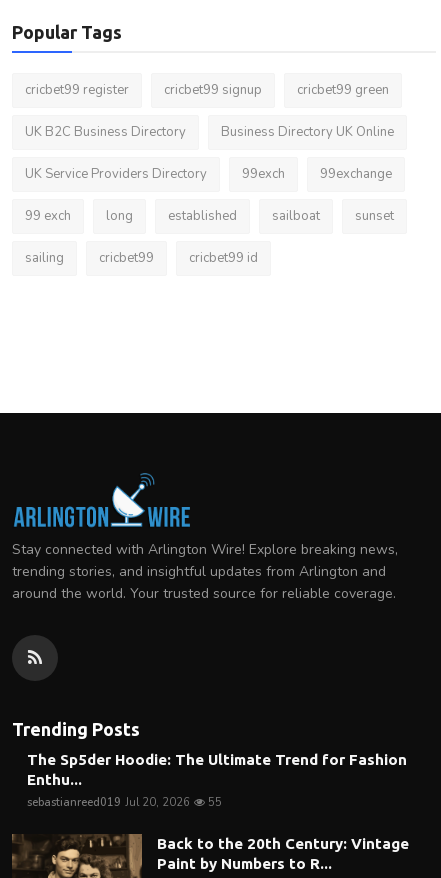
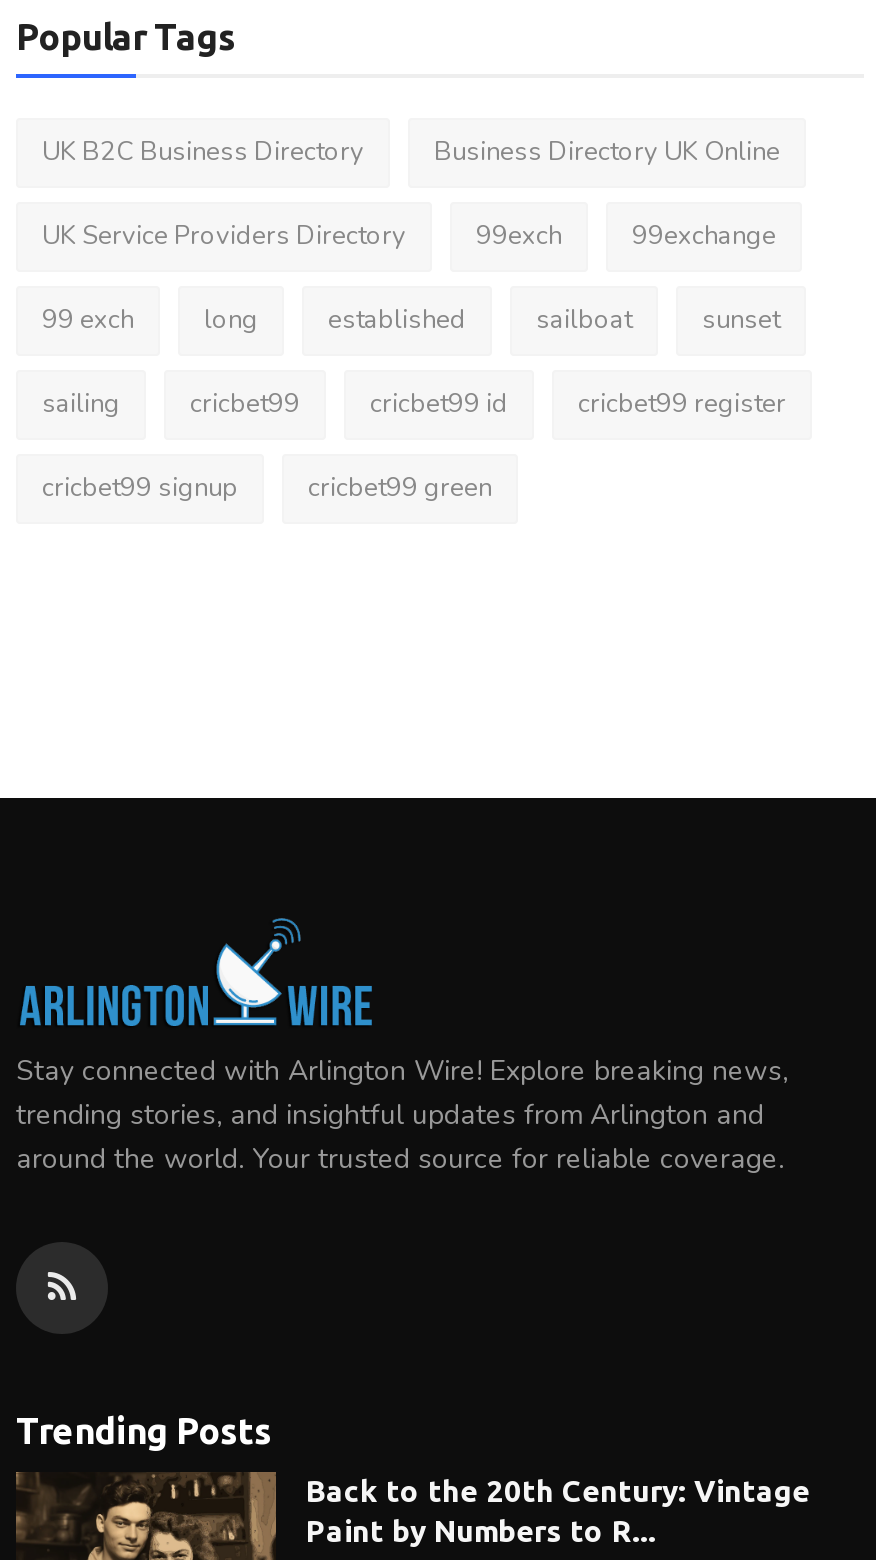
moved down: cricbet99 register | cricbet99 signup | cricbet99 green

- The Sp5der Hoodie: The Ultimate Trend for Fashion
- Enthu...
- sebastianreed019 Jul 20, 2026
- 55
